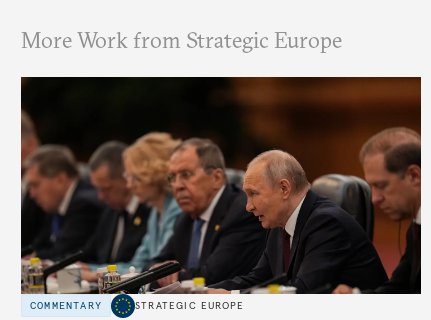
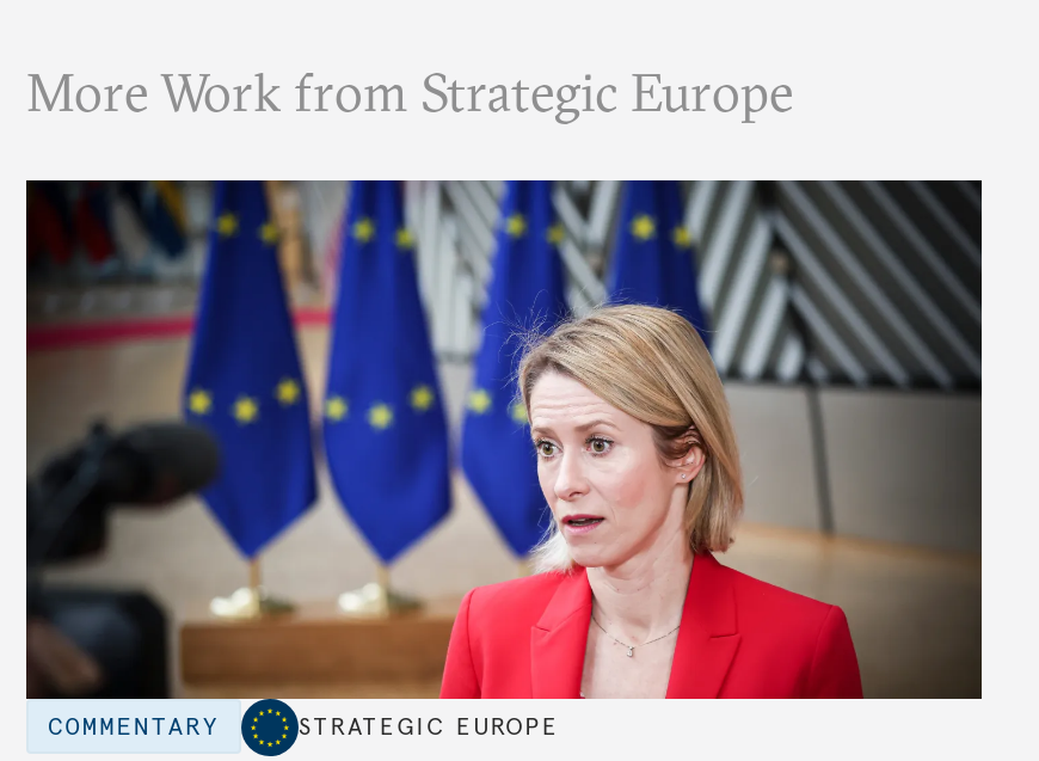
- [image]
+ [image]
